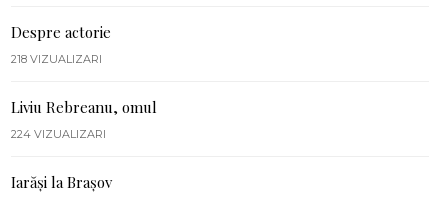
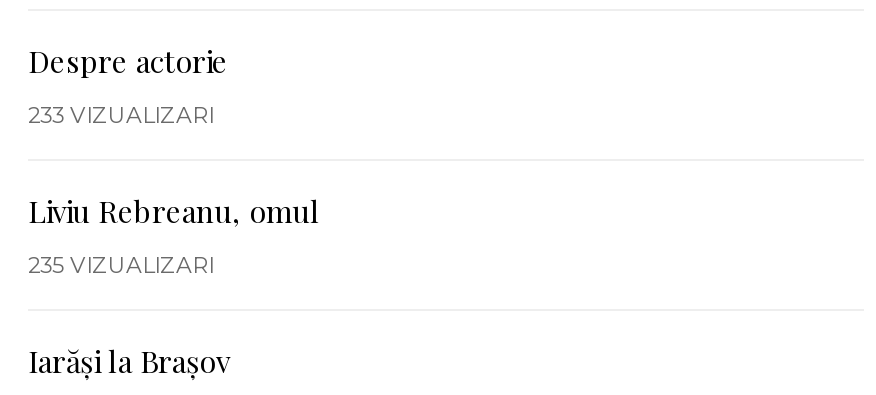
- 218 VIZUALIZARI
+ 233 VIZUALIZARI

- 224 VIZUALIZARI
+ 235 VIZUALIZARI
